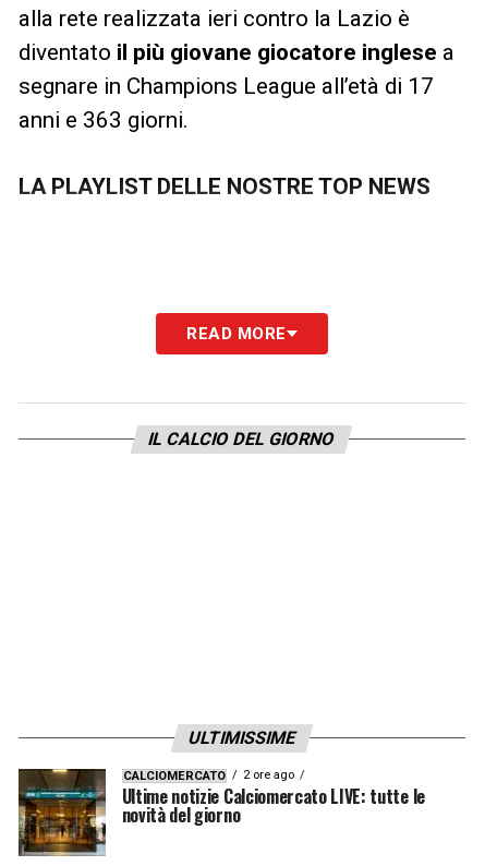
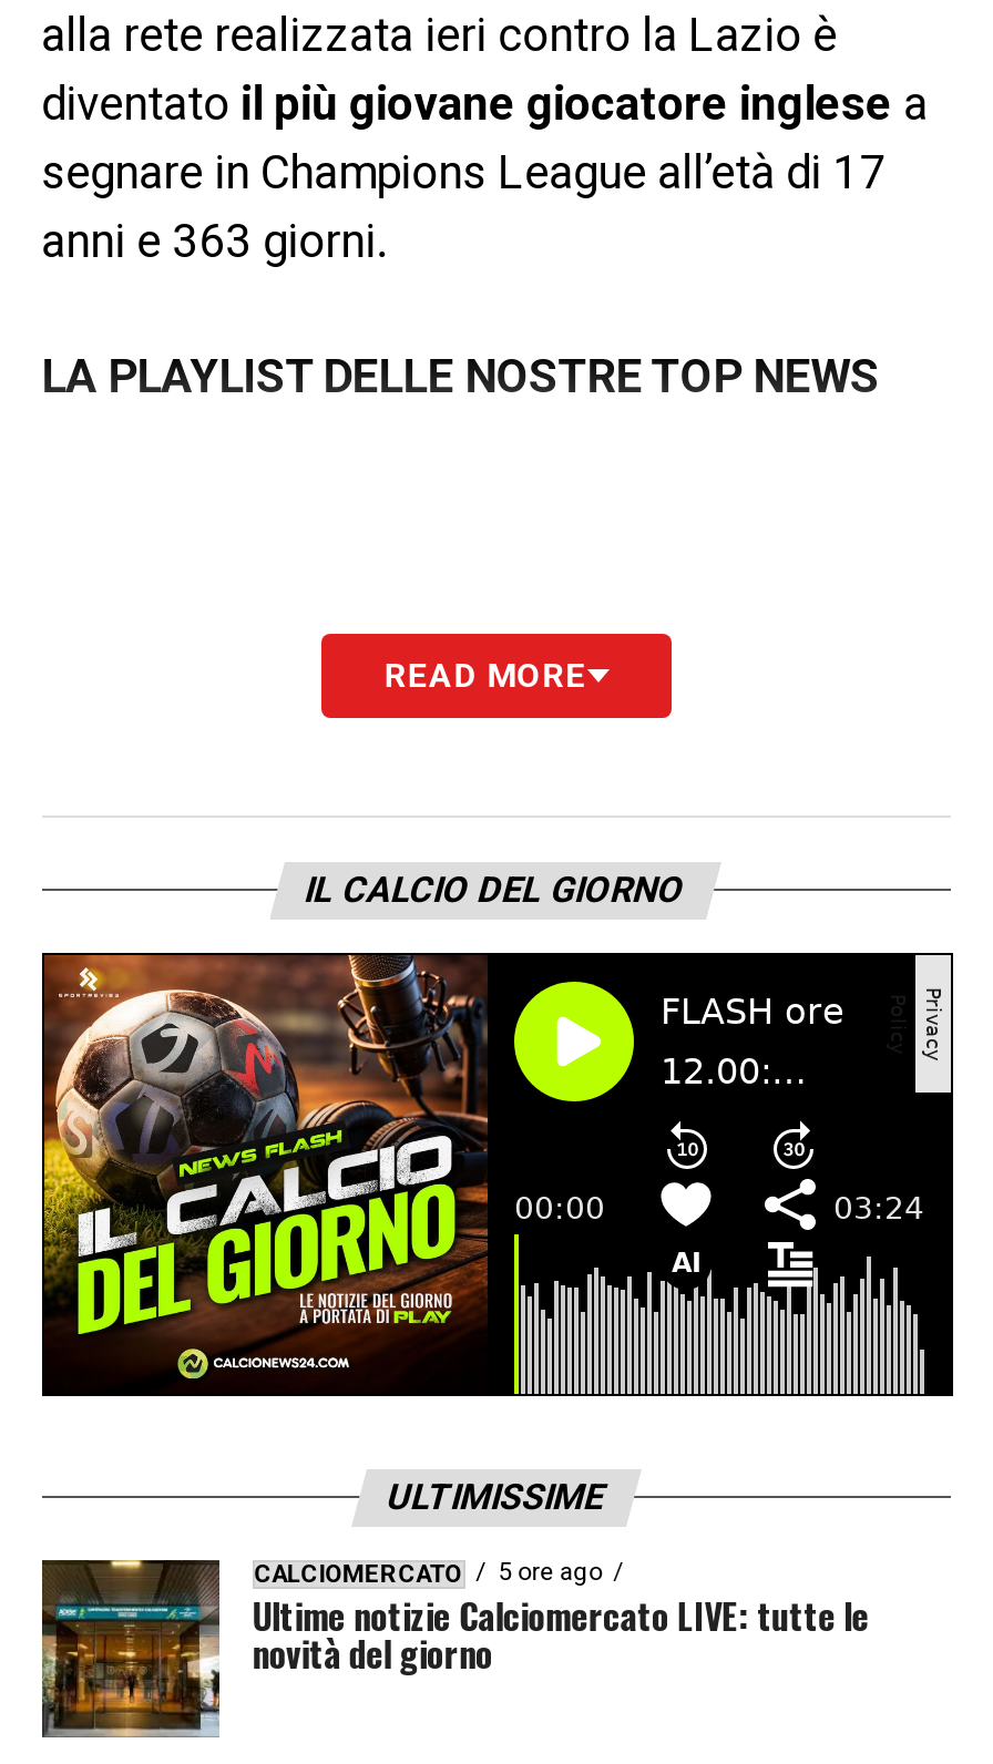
+ [image]

- CALCIOMERCATO 2 ore ago
+ CALCIOMERCATO 5 ore ago
